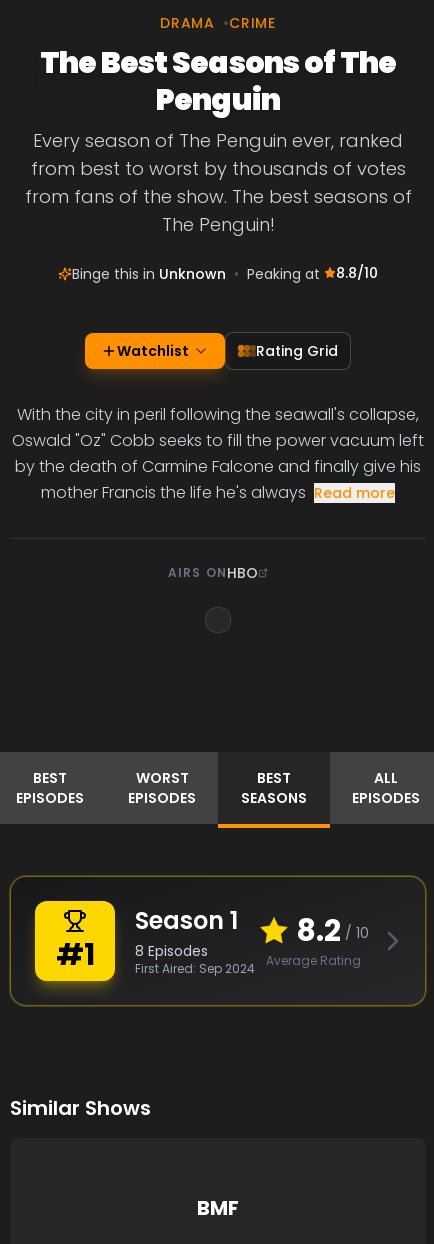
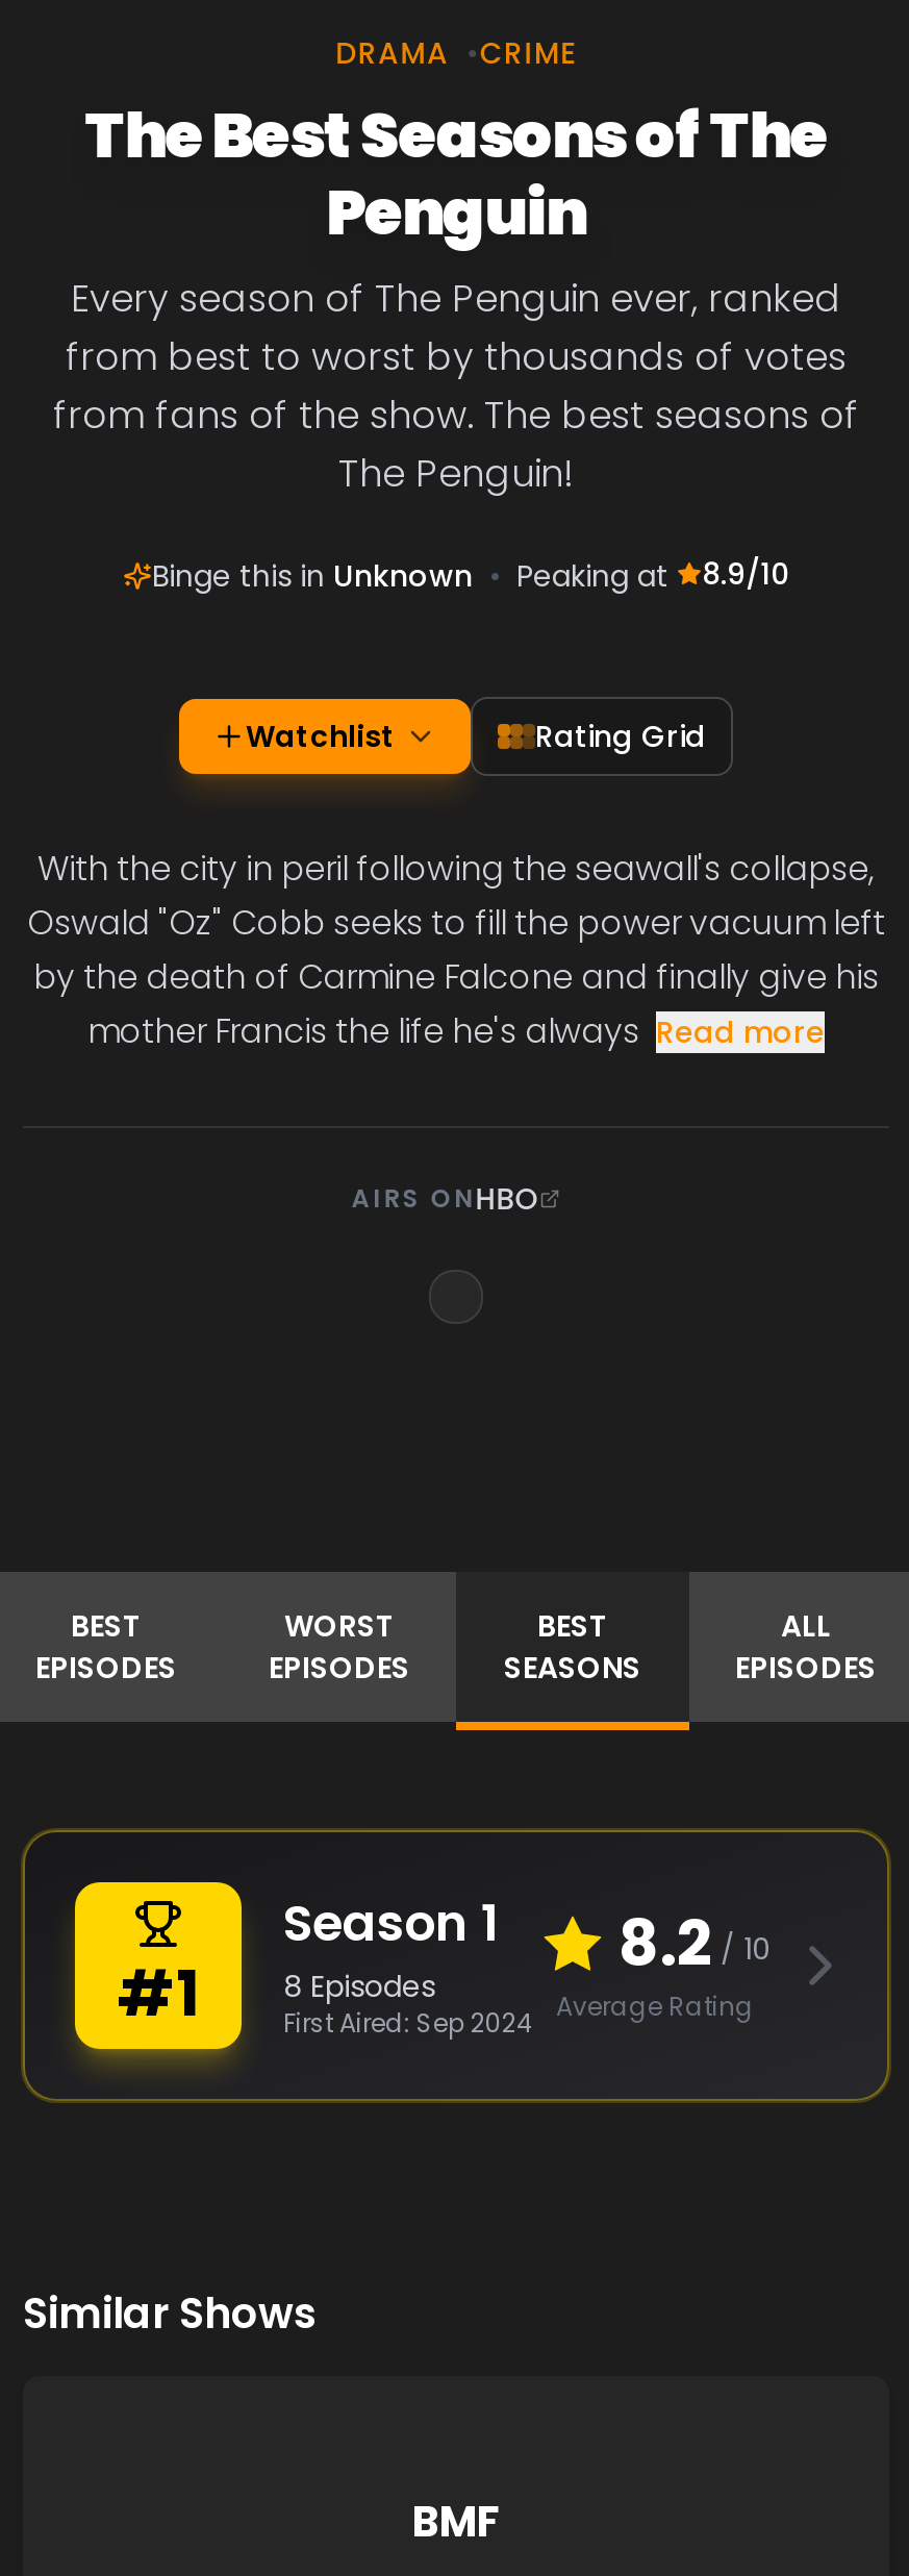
- Binge this in Unknown • Peaking at 8.8/10
+ Binge this in Unknown • Peaking at 8.9/10
